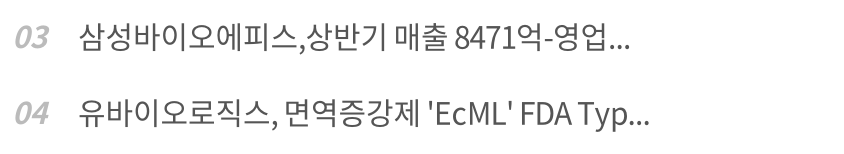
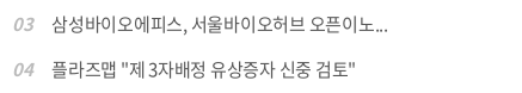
- 삼성바이오에피스,상반기 매출 8471억-영업...
+ 삼성바이오에피스, 서울바이오허브 오픈이노...

- 유바이오로직스, 면역증강제 'EcML' FDA Typ...
+ 플라즈맵 "제 3자배정 유상증자 신중 검토"
